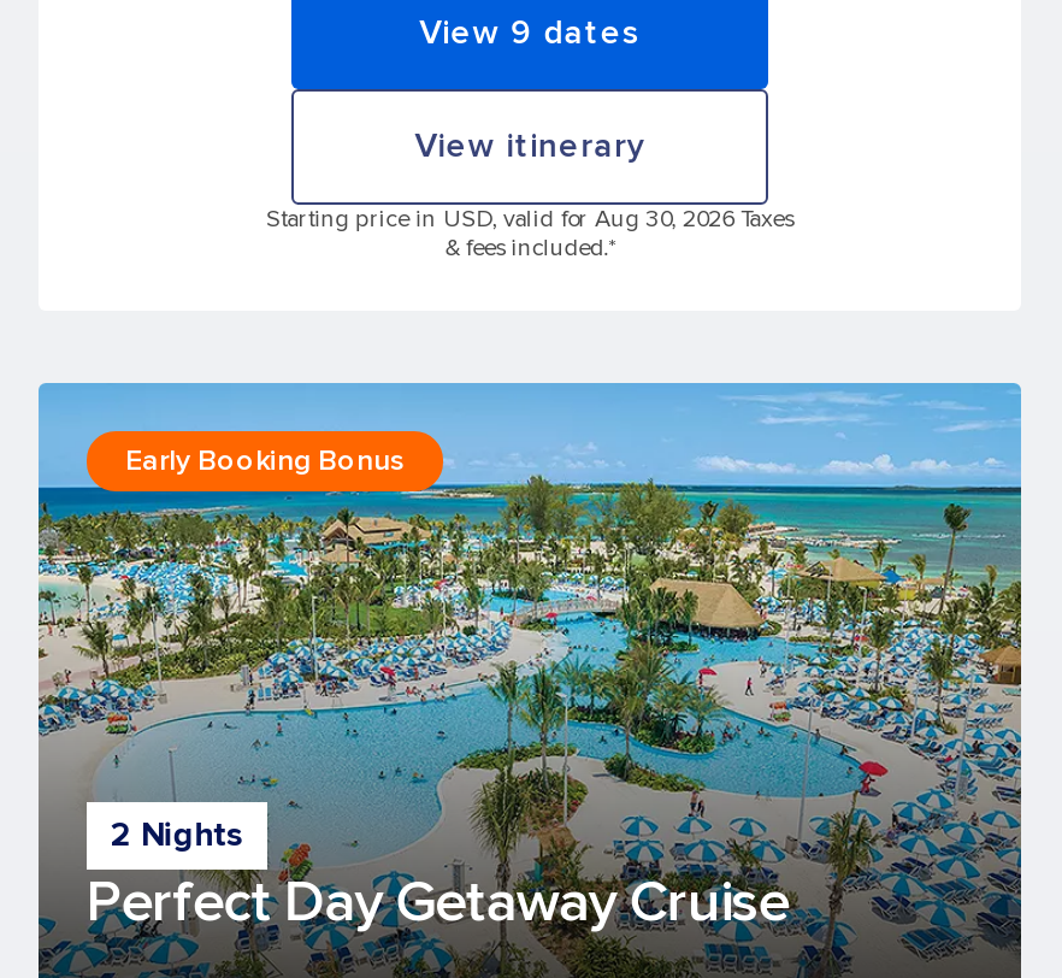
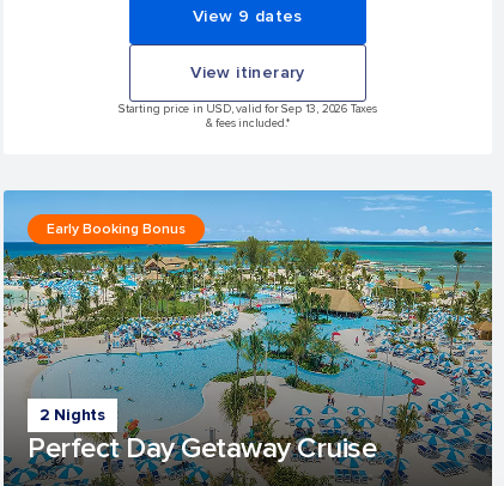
- Starting price in USD, valid for Aug 30, 2026 Taxes
+ Starting price in USD, valid for Sep 13, 2026 Taxes
